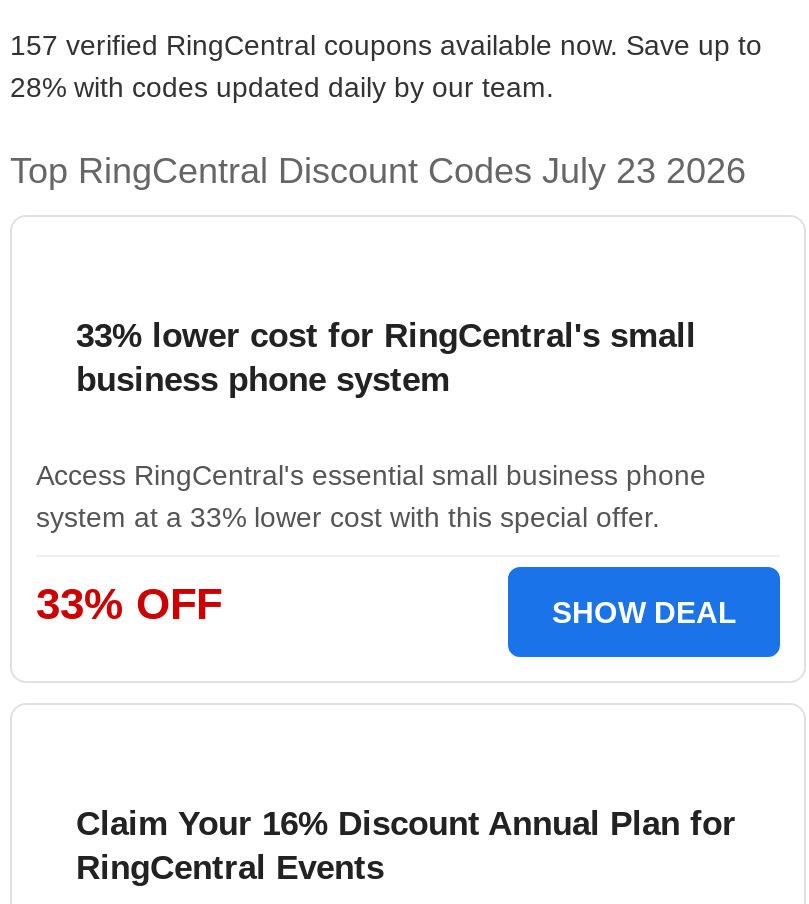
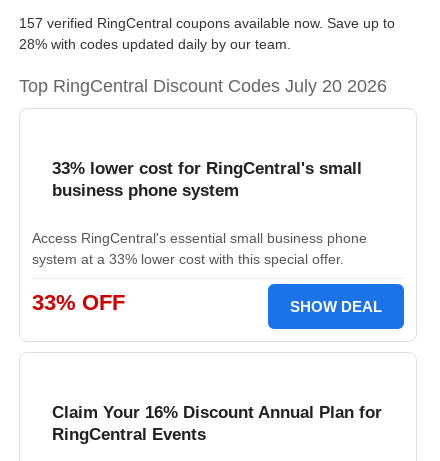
- Top RingCentral Discount Codes July 23 2026
+ Top RingCentral Discount Codes July 20 2026
